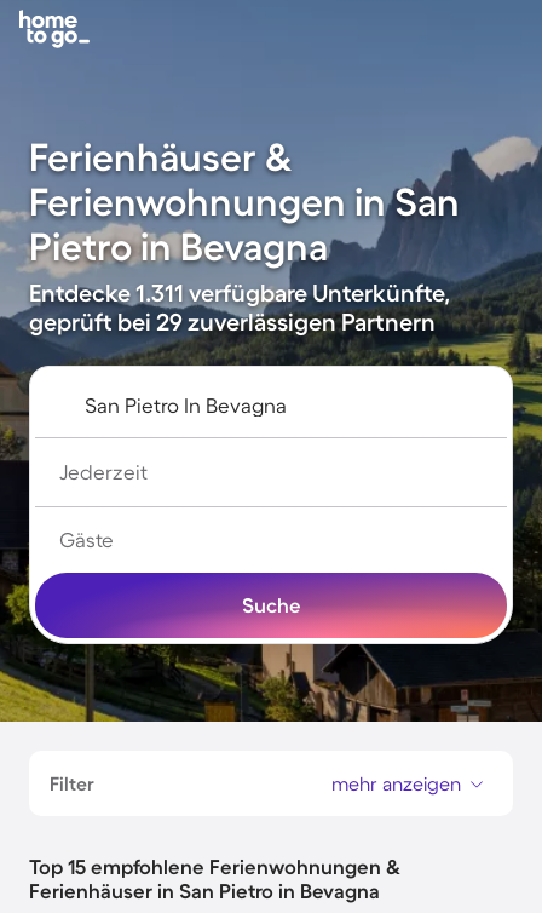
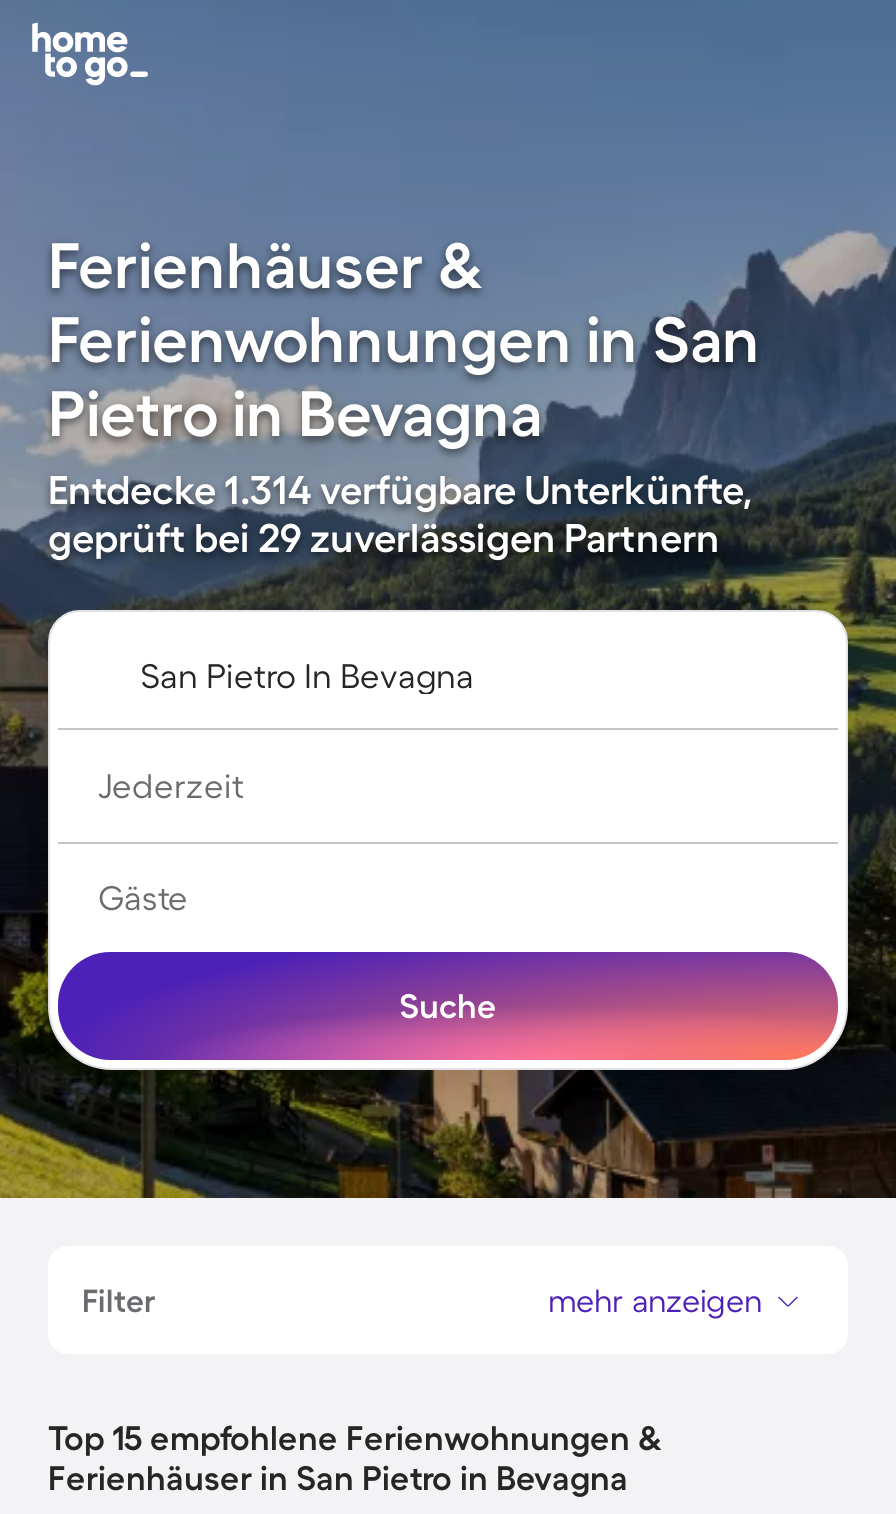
- Entdecke 1.311 verfügbare Unterkünfte,
+ Entdecke 1.314 verfügbare Unterkünfte,
